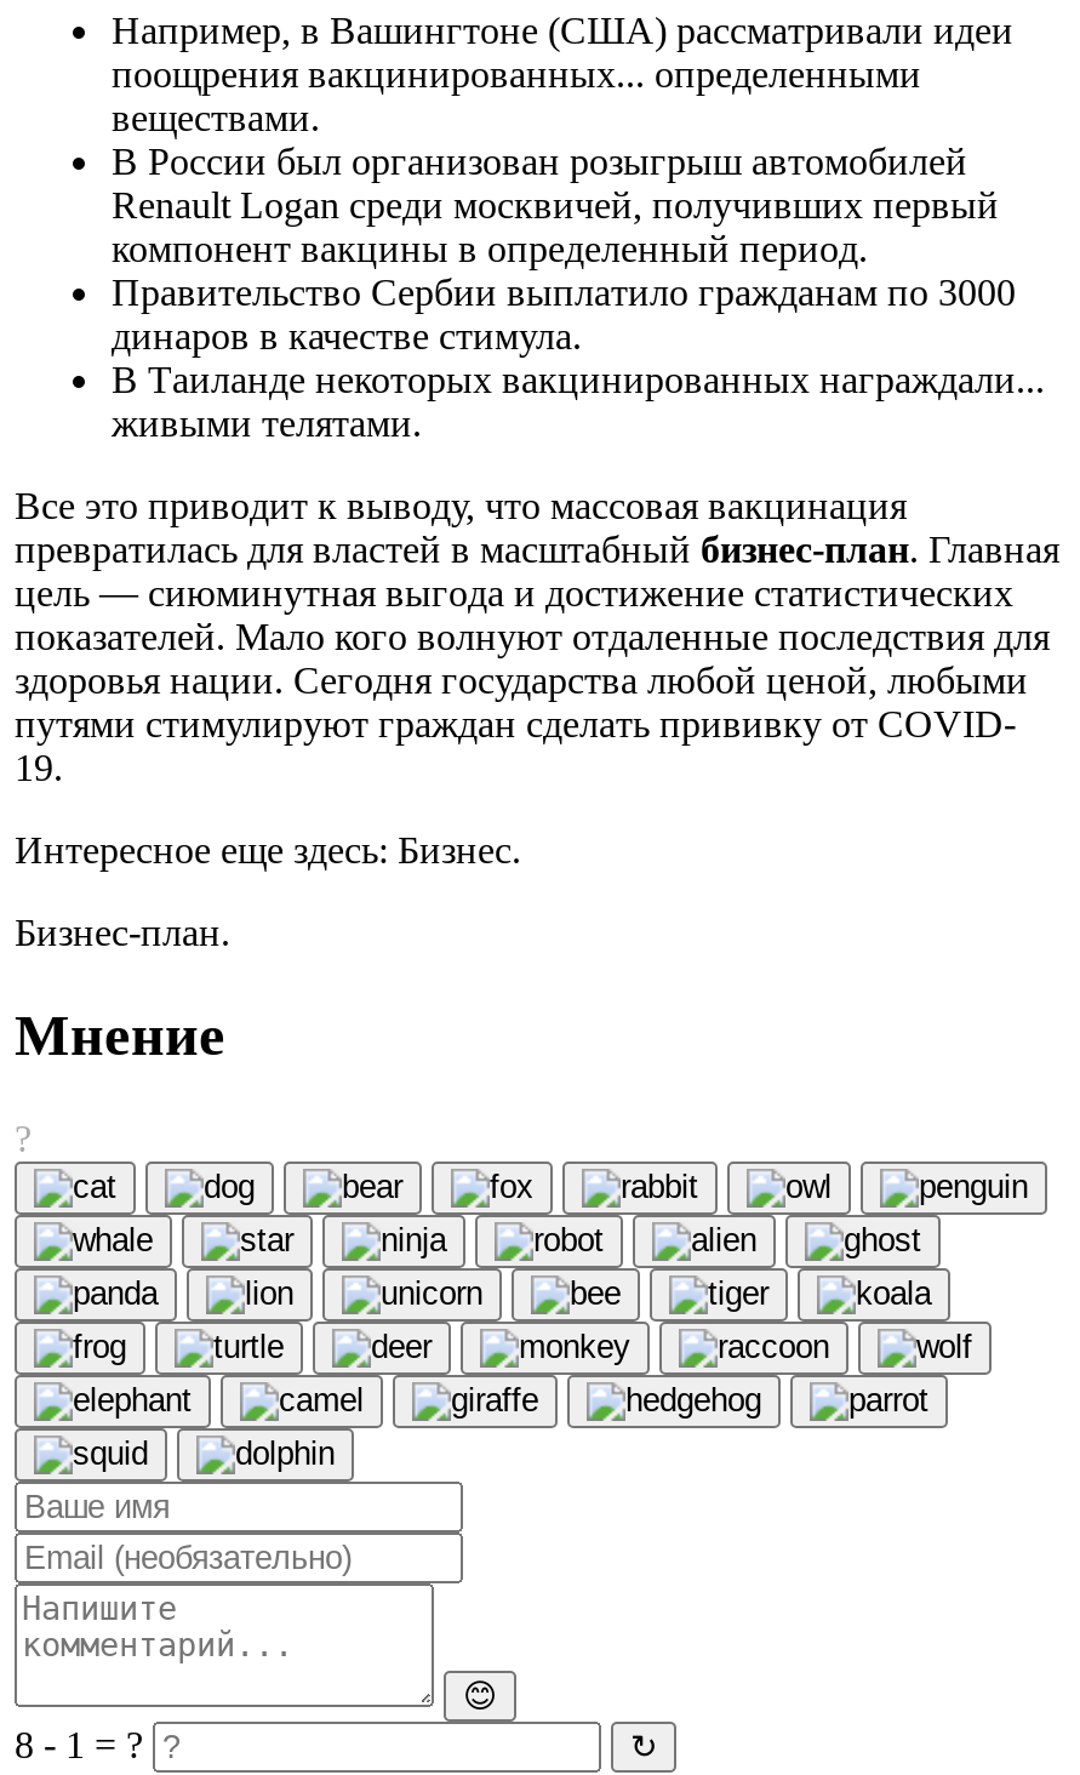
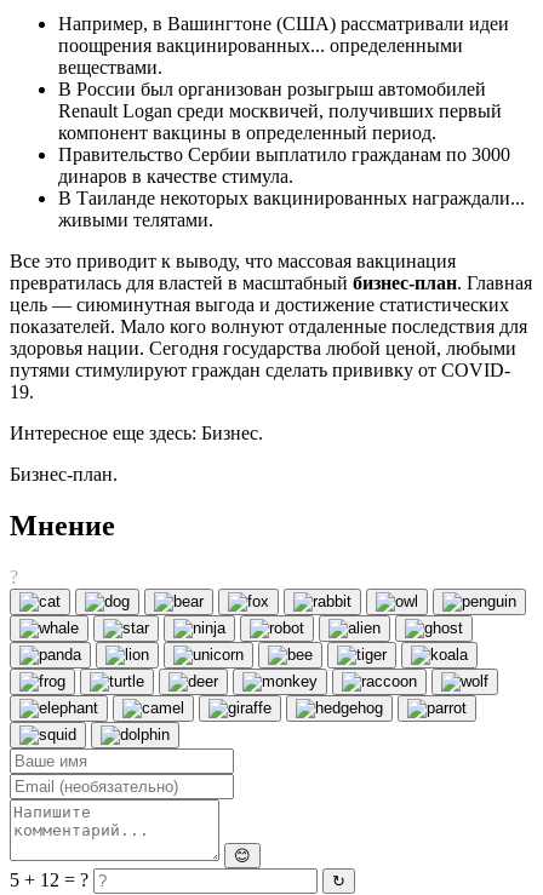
- 8 - 1 = ?
+ 5 + 12 = ?
